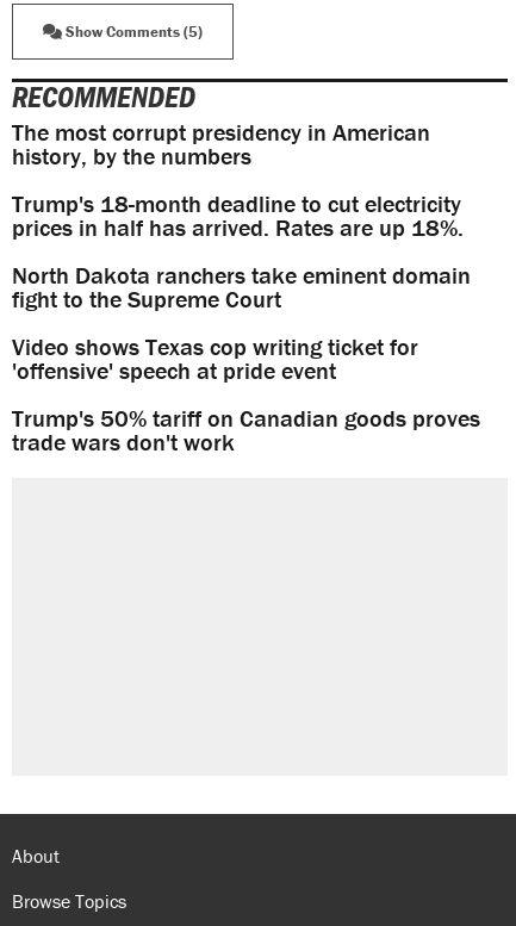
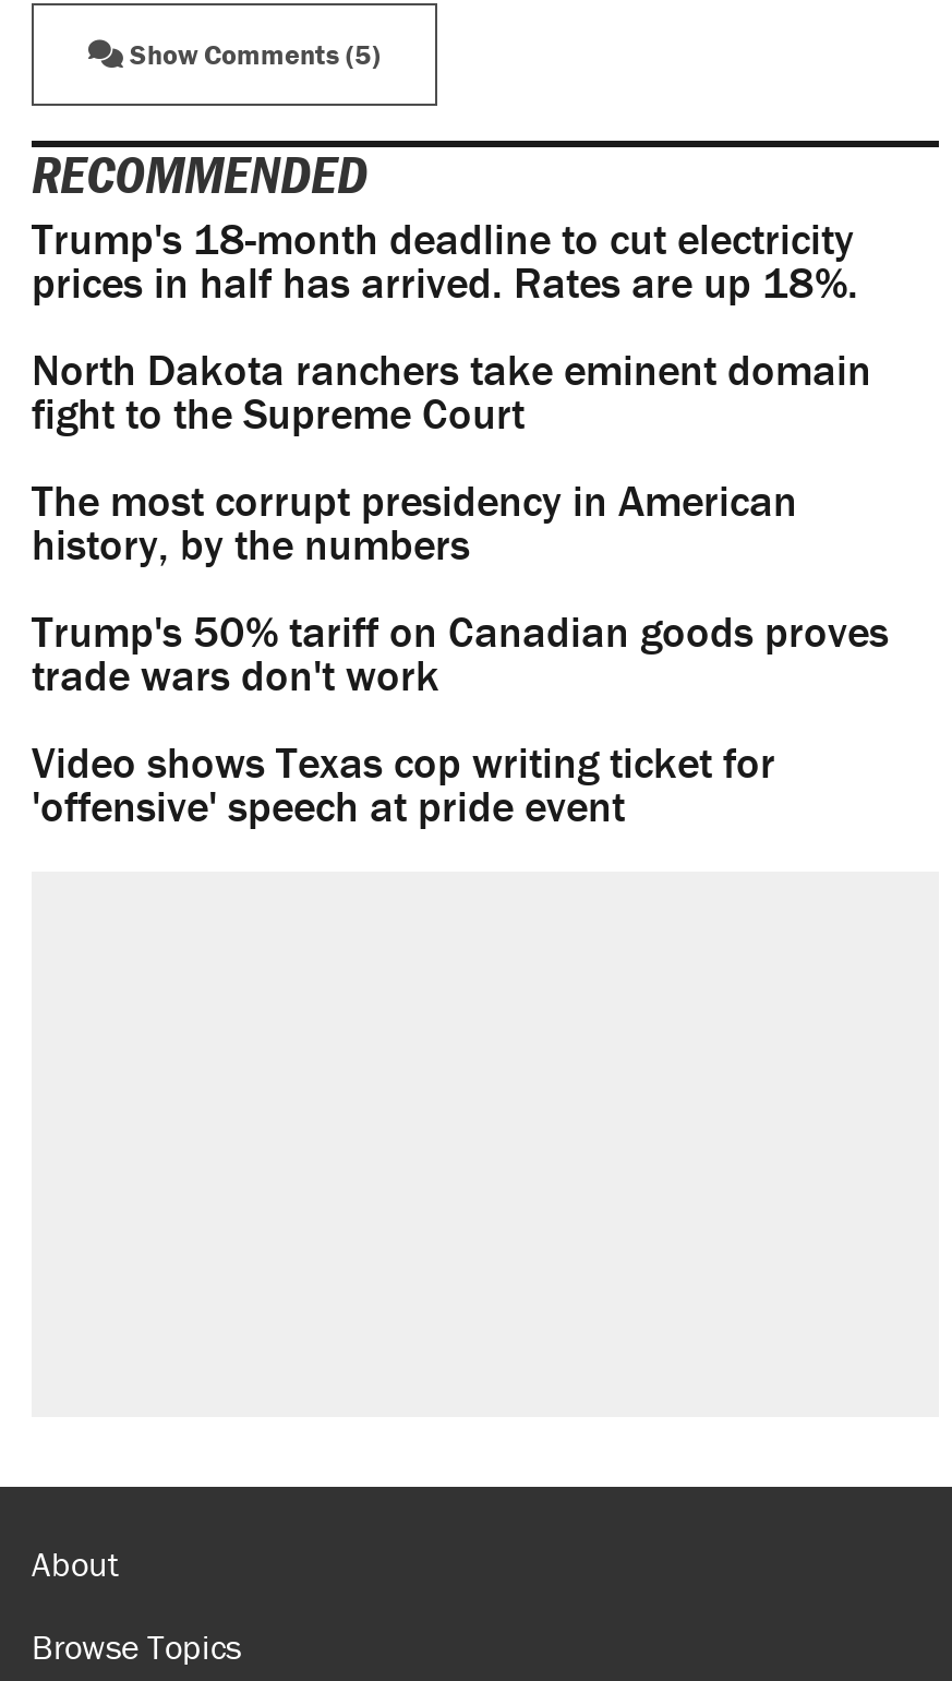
moved down: The most corrupt presidency in American | history, by the numbers

moved up: Trump's 18-month deadline to cut electricity | prices in half has arrived. Rates are up 18%. | North Dakota ranchers take eminent domain | fight to the Supreme Court

moved down: Video shows Texas cop writing ticket for | 'offensive' speech at pride event

moved up: Trump's 50% tariff on Canadian goods proves | trade wars don't work
